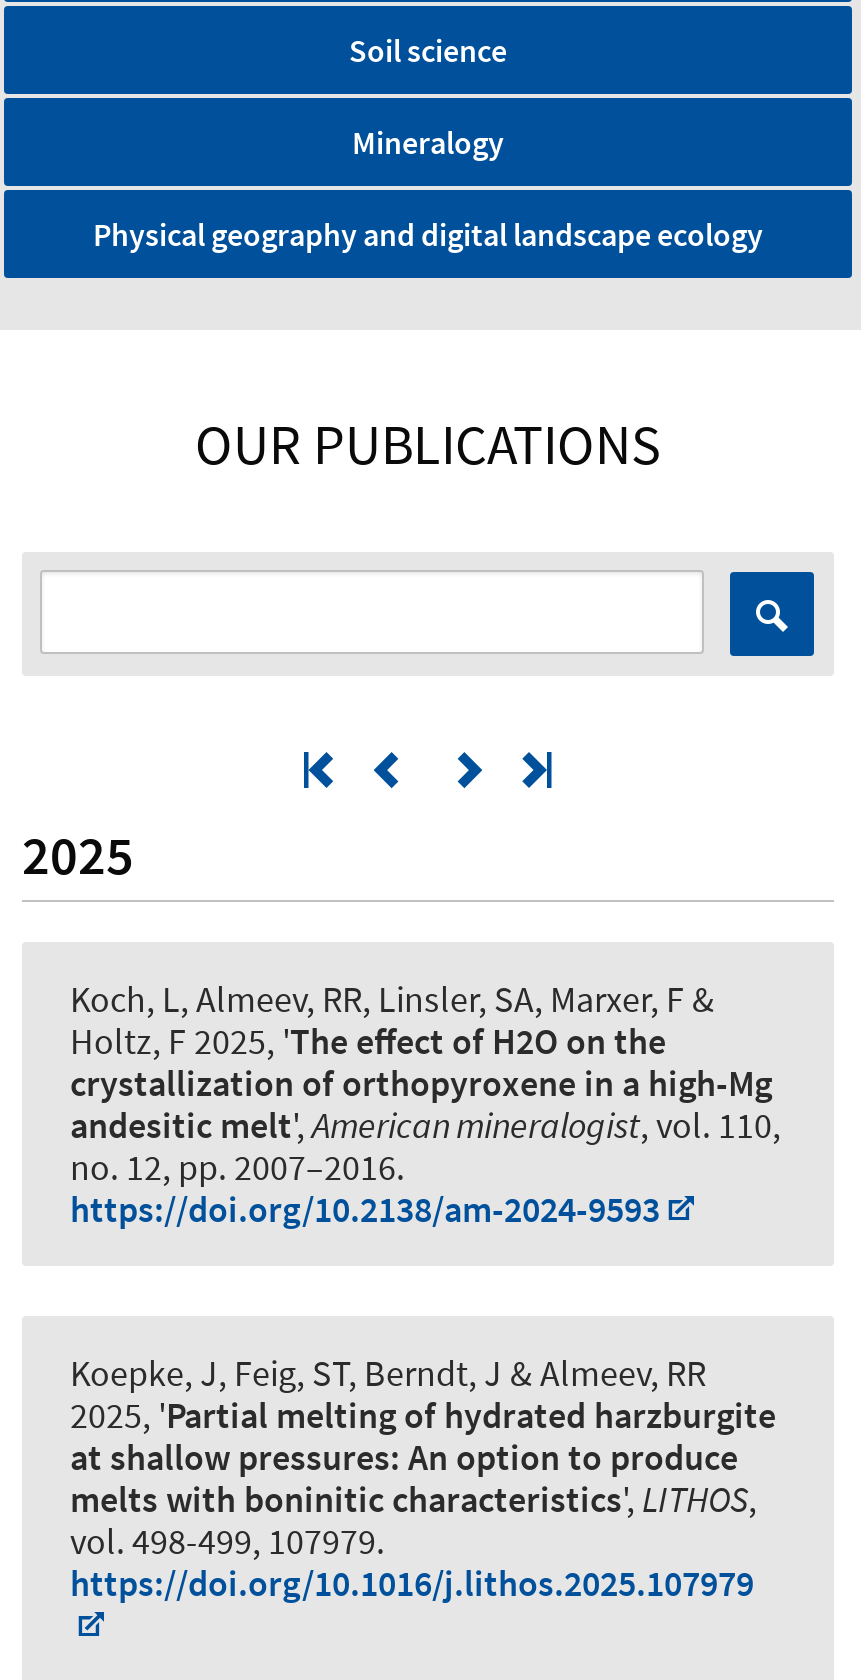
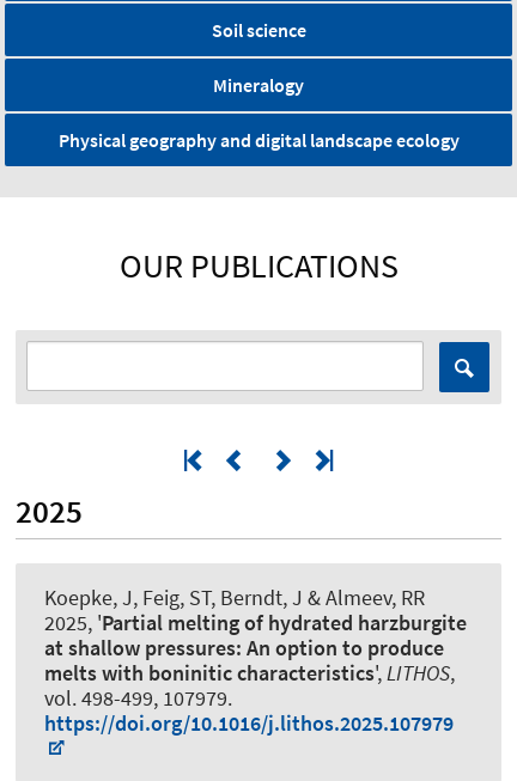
- Koch, L, Almeev, RR, Linsler, SA, Marxer, F &
- Holtz, F 2025, ' The effect of H2O on the
- crystallization of orthopyroxene in a high-Mg
- andesitic melt', American mineralogist, vol. 110,
- no. 12, pp. 2007–2016.
- https://doi.org/10.2138/am-2024-9593
